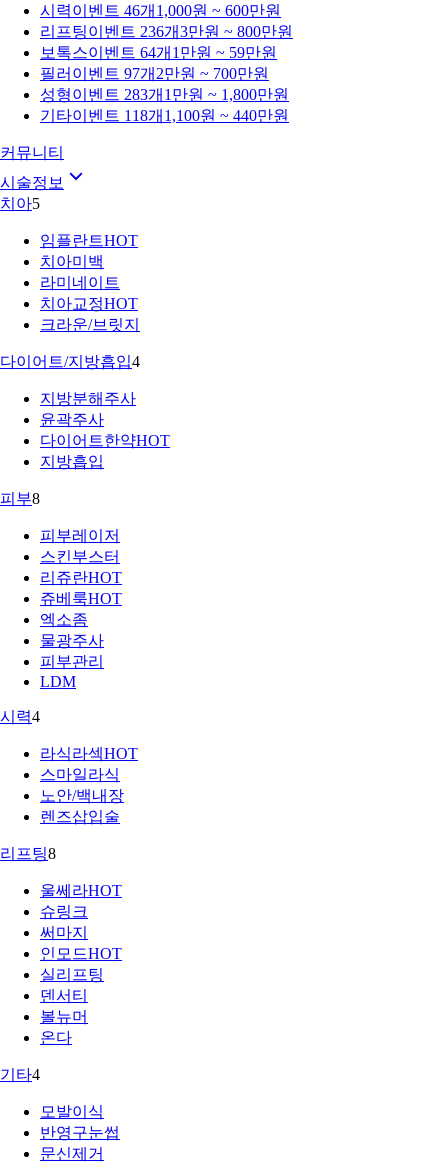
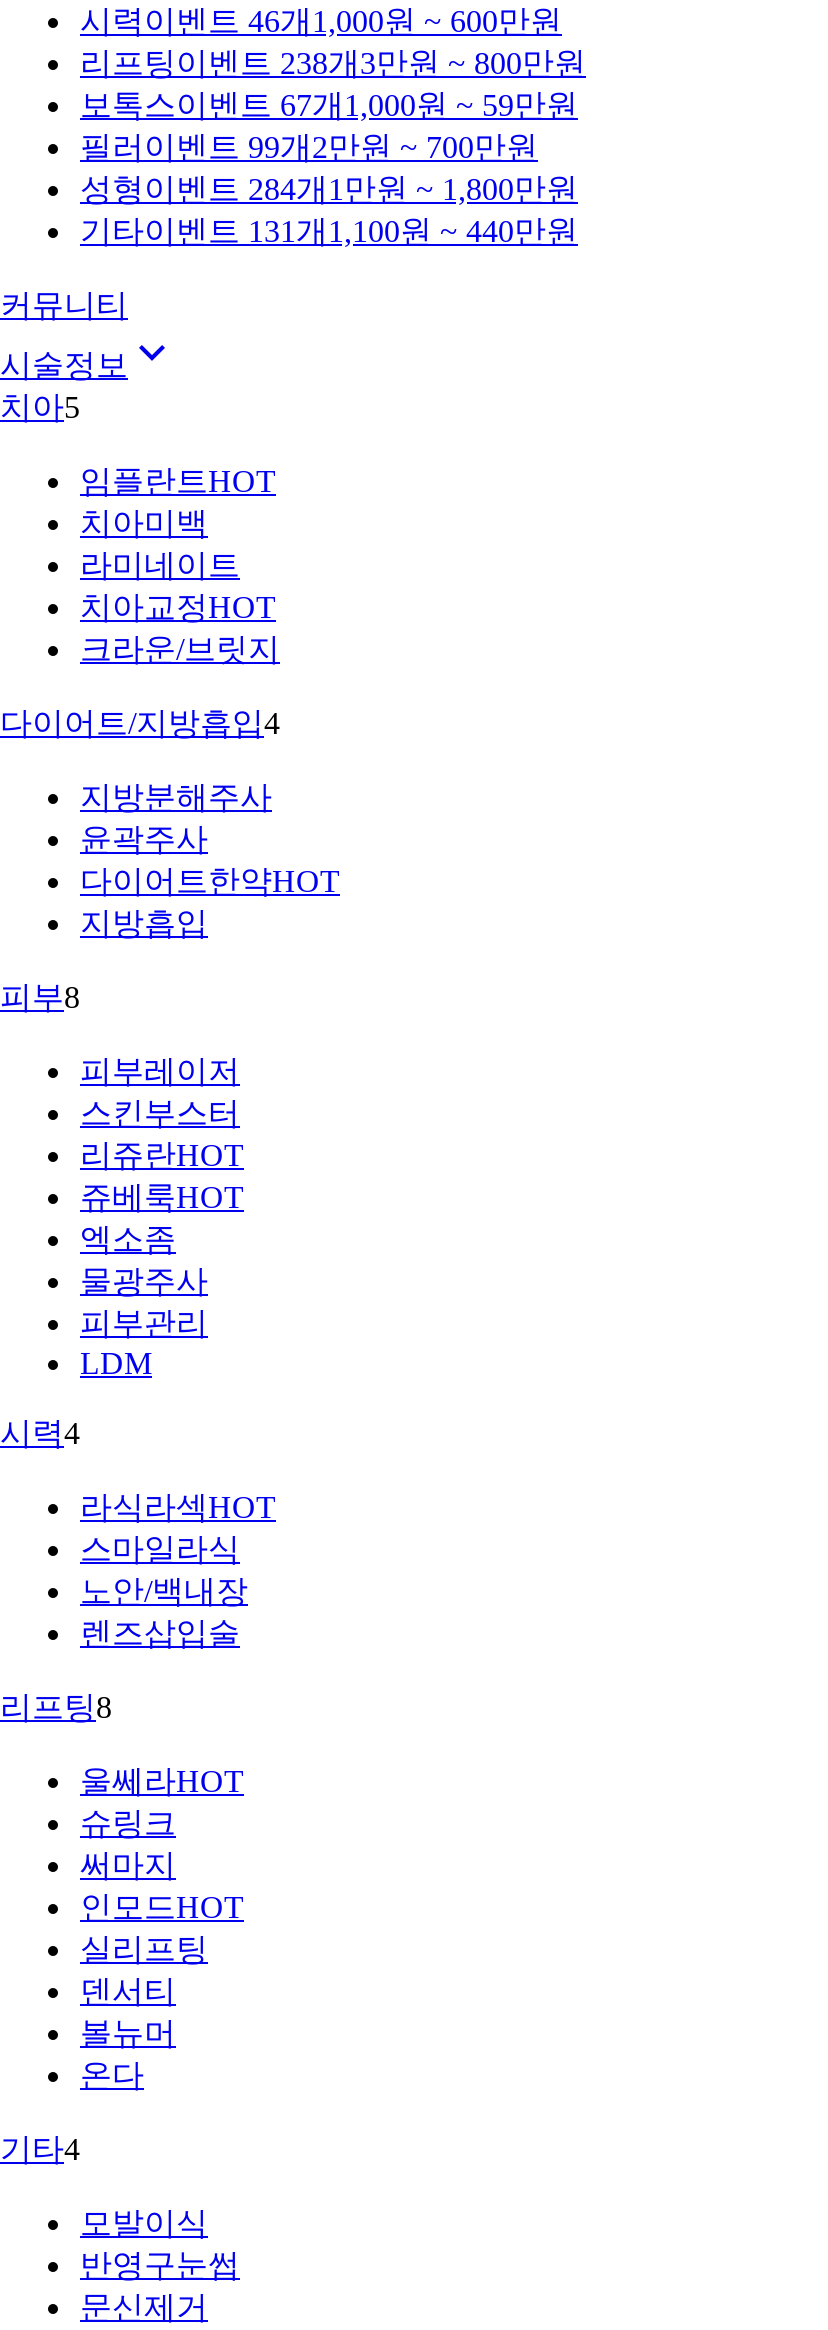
- 리프팅 이벤트 236개3만원 ~ 800만원
+ 리프팅 이벤트 238개3만원 ~ 800만원

- 보톡스 이벤트 64개 1만원 ~ 59만원
+ 보톡스 이벤트 67개 1,000원 ~ 59만원

- 필러 이벤트 97개2만원 ~ 700만원
+ 필러 이벤트 99개2만원 ~ 700만원

- 성형 이벤트 283개 1만원 ~ 1,800만원
+ 성형 이벤트 284개 1만원 ~ 1,800만원

- 기타이벤트 118개 1,100원 ~ 440만원
+ 기타이벤트 131개 1,100원 ~ 440만원
